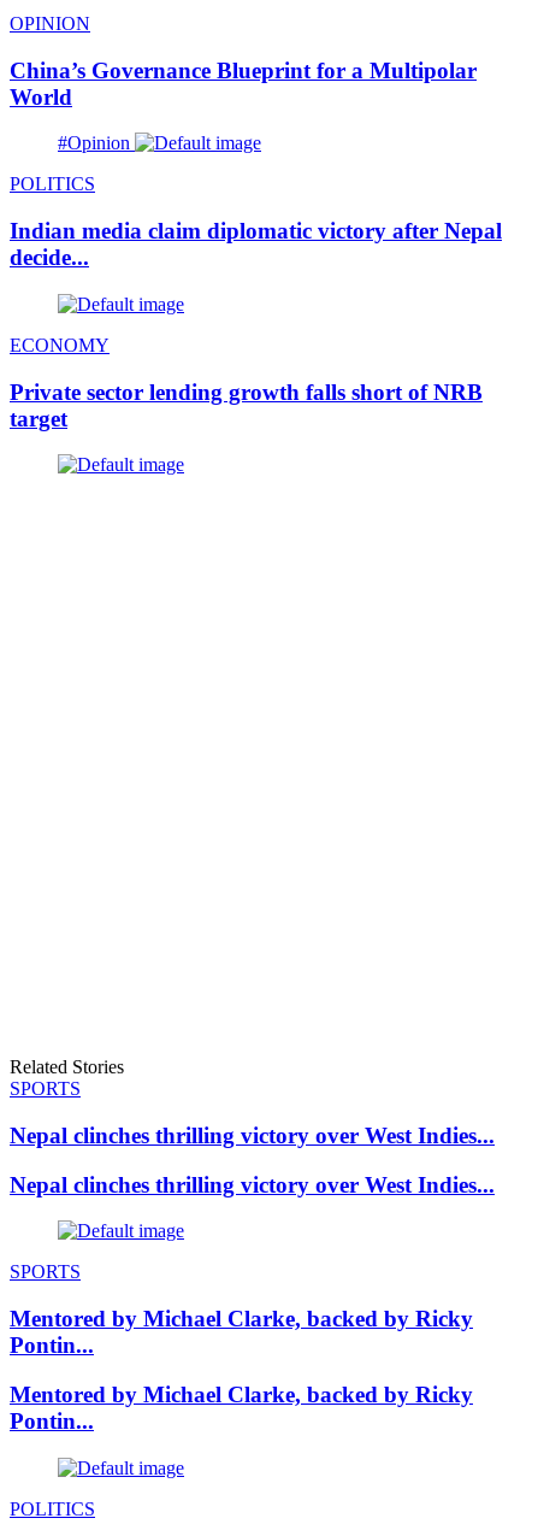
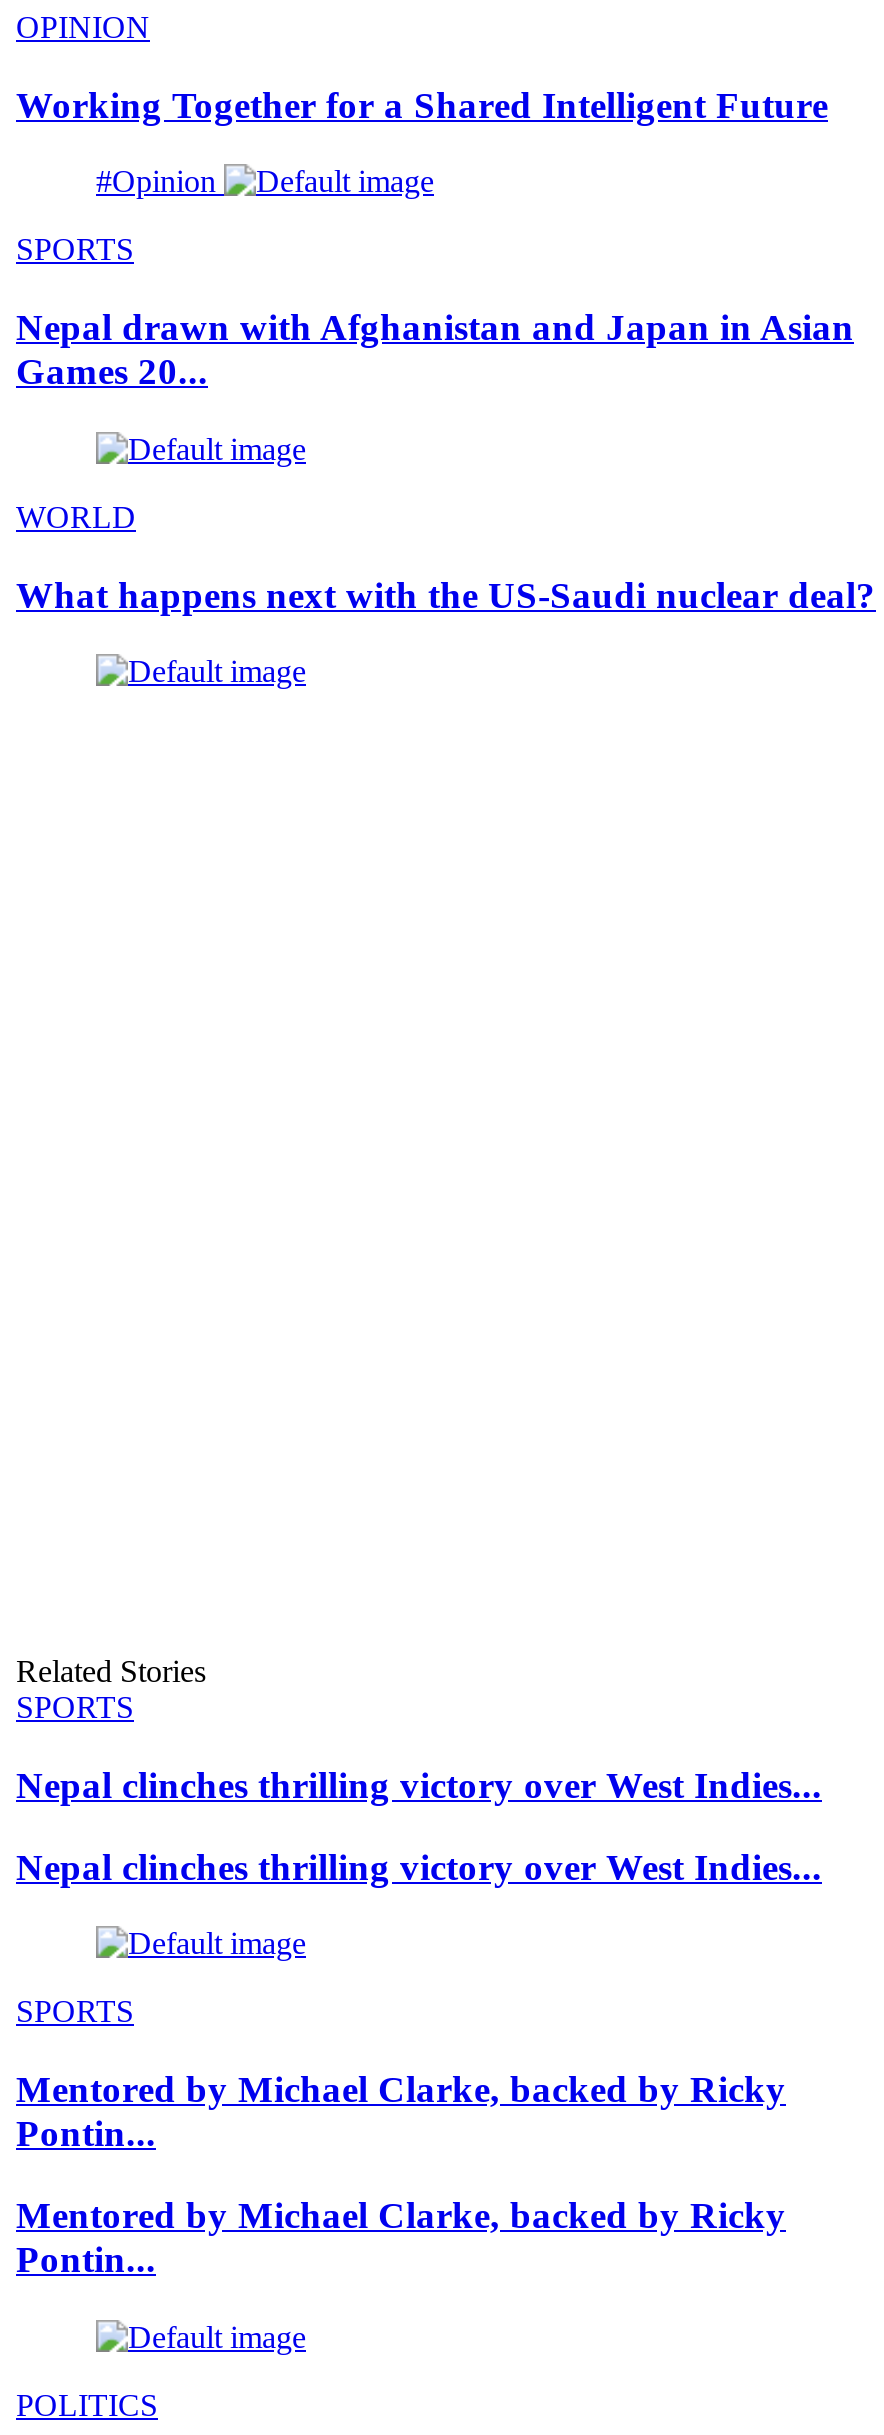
- China’s Governance Blueprint for a Multipolar
- World
+ Working Together for a Shared Intelligent Future

- POLITICS
+ SPORTS

- Indian media claim diplomatic victory after Nepal
- decide...
+ Nepal drawn with Afghanistan and Japan in Asian
+ Games 20...

- ECONOMY
+ WORLD

- Private sector lending growth falls short of NRB
- target
+ What happens next with the US-Saudi nuclear deal?
